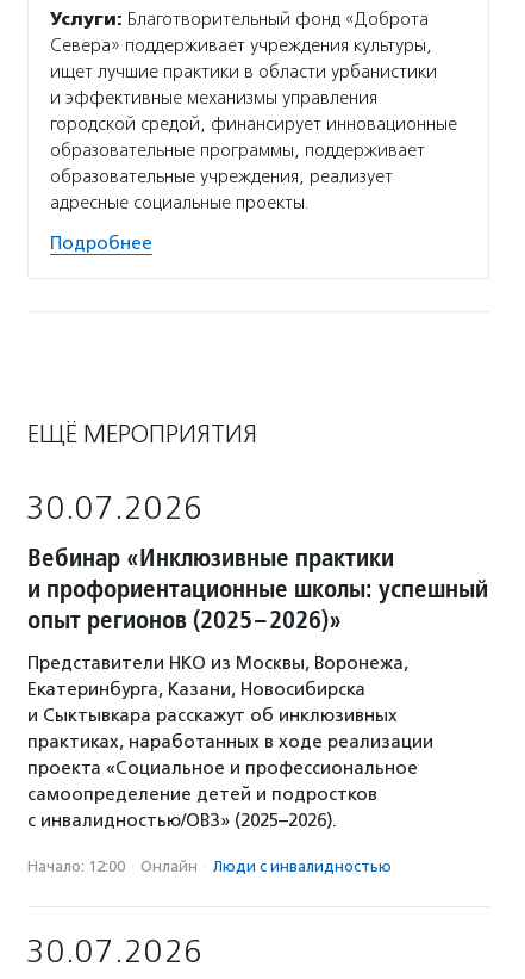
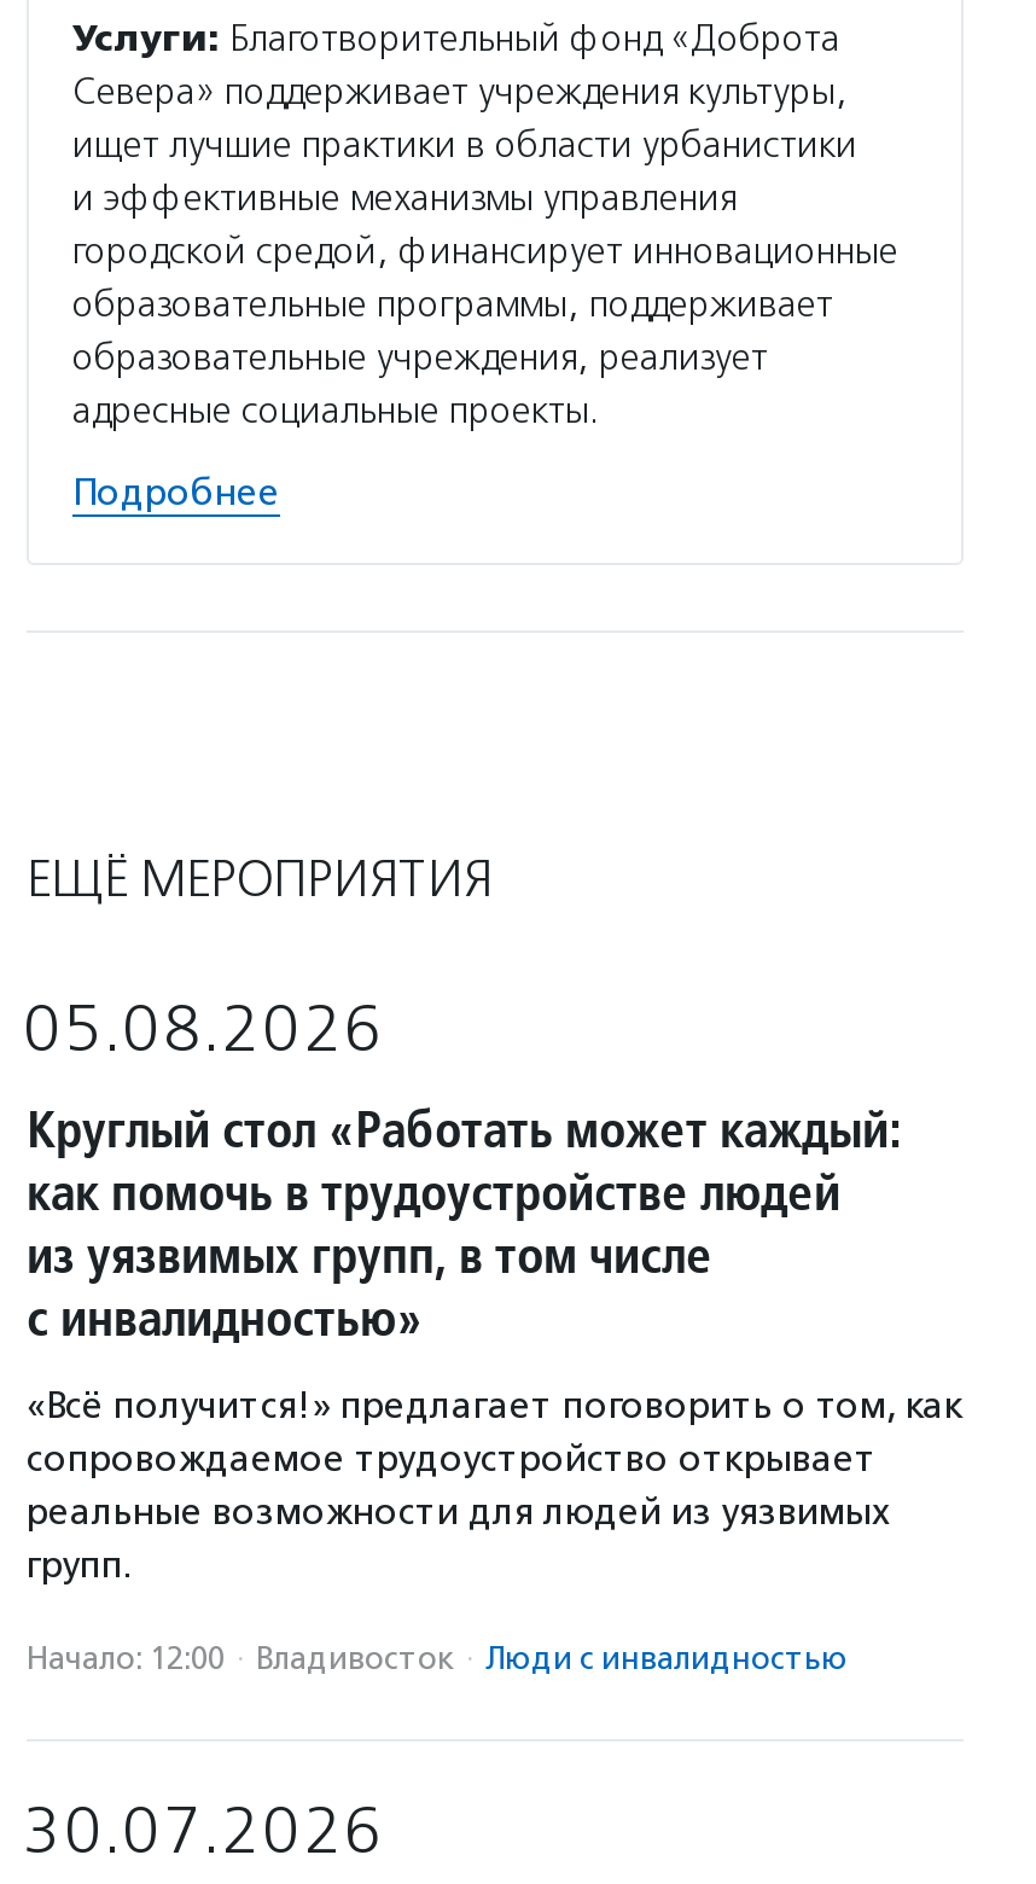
- 30.07.2026
- Вебинар «Инклюзивные практики
- и профориентационные школы: успешный
- опыт регионов (2025–2026)»
+ 05.08.2026
+ Круглый стол «Работать может каждый:
+ как помочь в трудоустройстве людей
+ из уязвимых групп, в том числе
+ с инвалидностью»

- Представители НКО из Москвы, Воронежа,
- Екатеринбурга, Казани, Новосибирска
- и Сыктывкара расскажут об инклюзивных
- практиках, наработанных в ходе реализации
- проекта «Социальное и профессиональное
- самоопределение детей и подростков
- с инвалидностью/ОВЗ» (2025–2026).
+ «Всё получится!» предлагает поговорить о том, как
+ сопровождаемое трудоустройство открывает
+ реальные возможности для людей из уязвимых
+ групп.

- Начало: 12:00 · Онлайн · Люди с инвалидностью
+ Начало: 12:00 · Владивосток · Люди с инвалидностью
